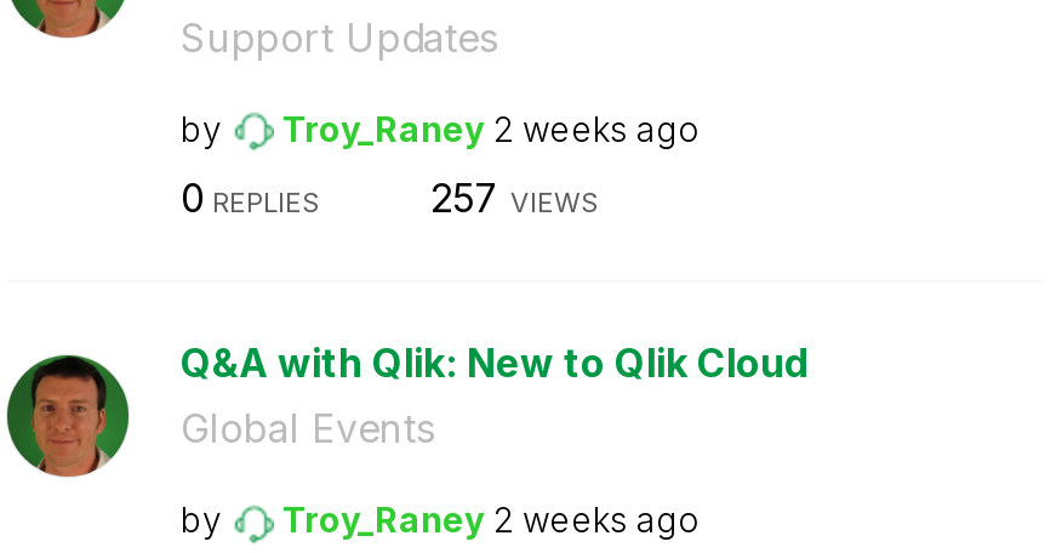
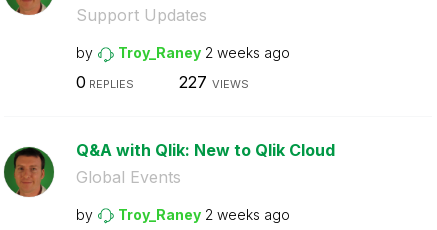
- 257 VIEWS
+ 227 VIEWS
